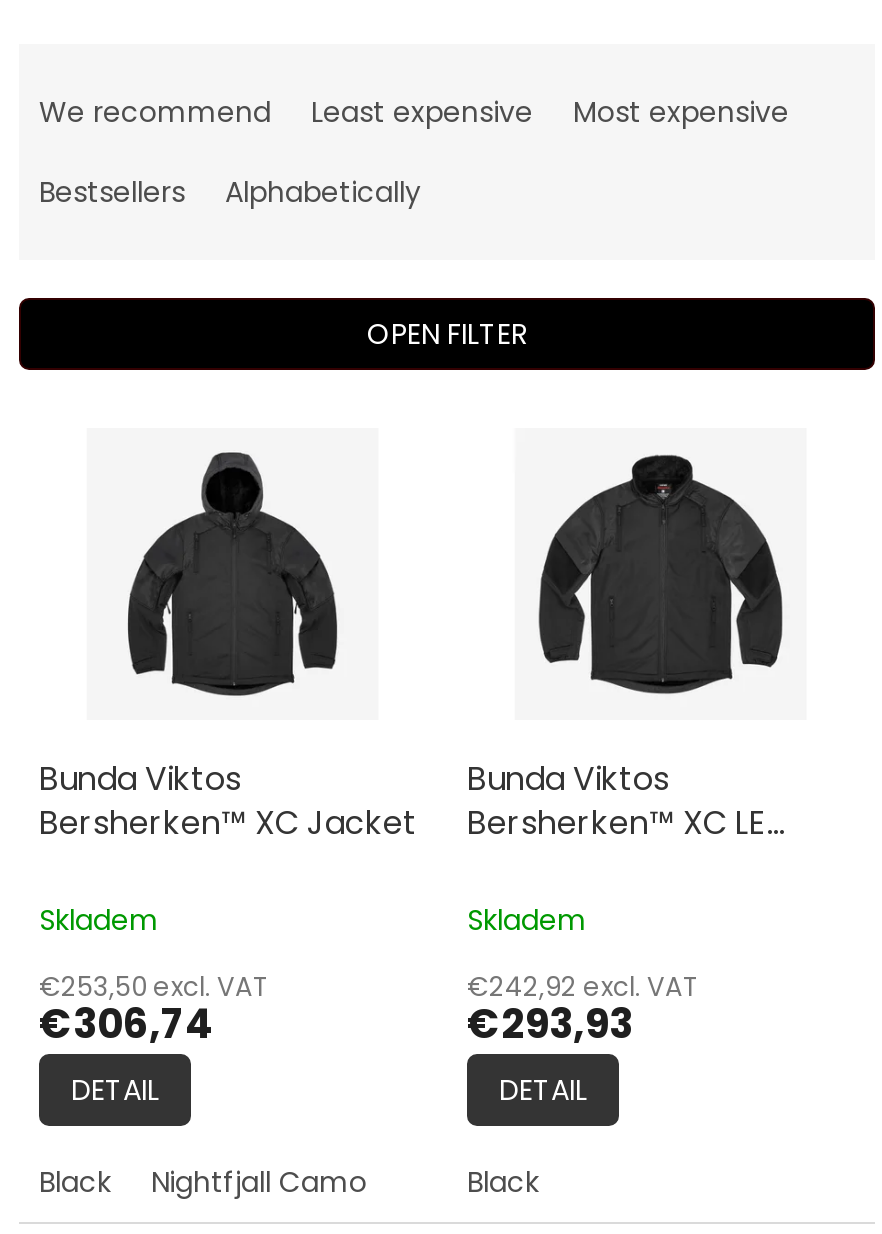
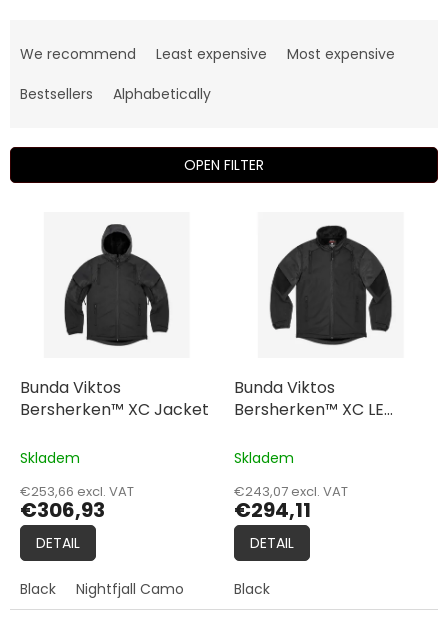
- €253,50 excl. VAT
+ €253,66 excl. VAT

- €242,92 excl. VAT
+ €243,07 excl. VAT

- €306,74
+ €306,93

- €293,93
+ €294,11
